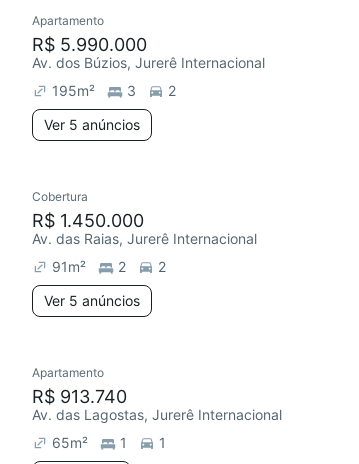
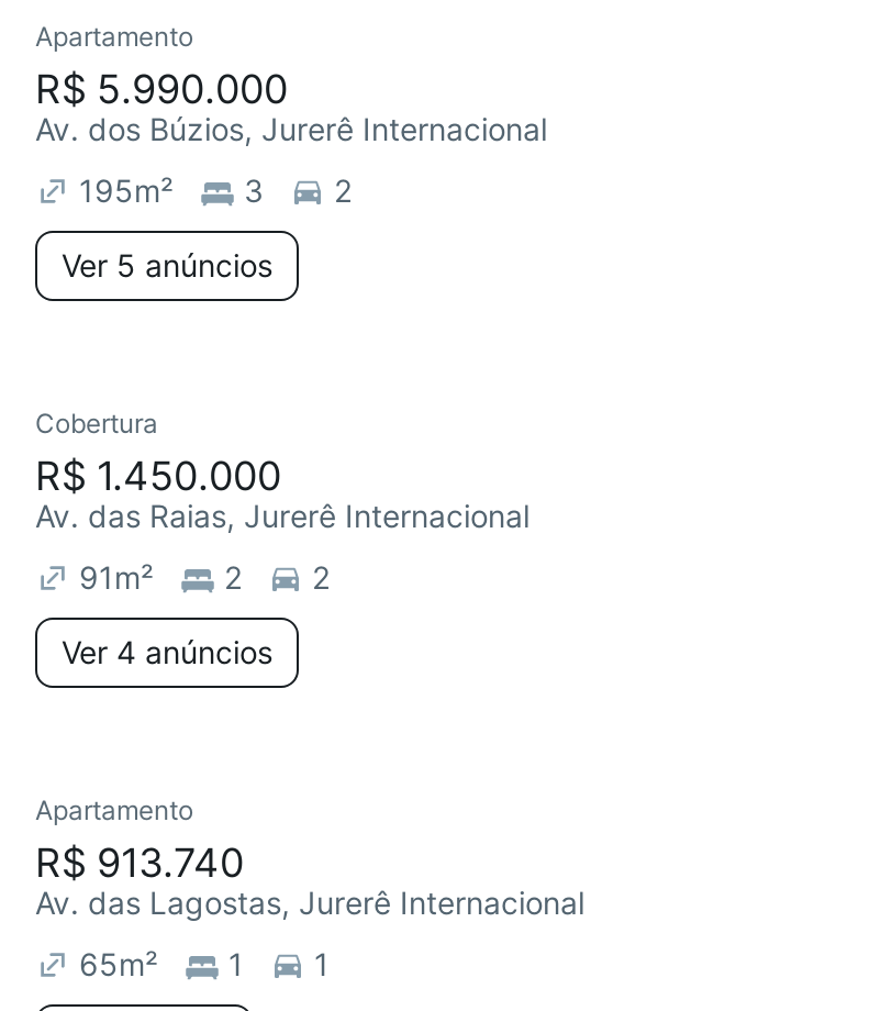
- Ver 5 anúncios
+ Ver 4 anúncios
